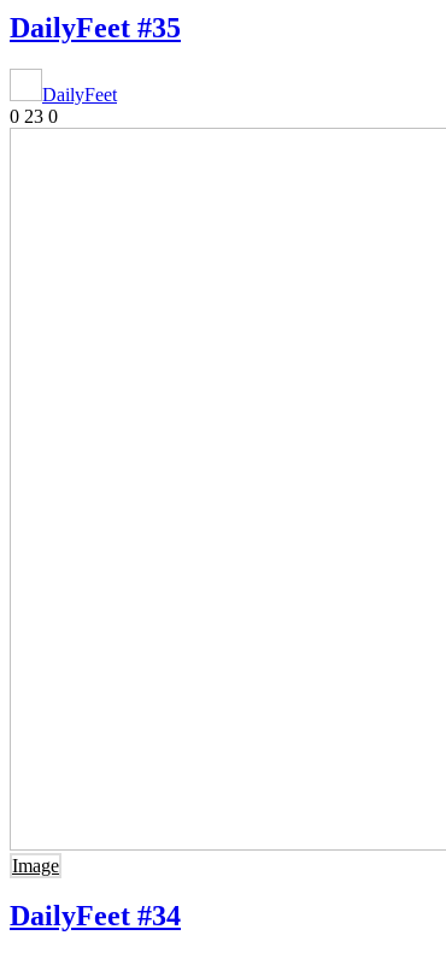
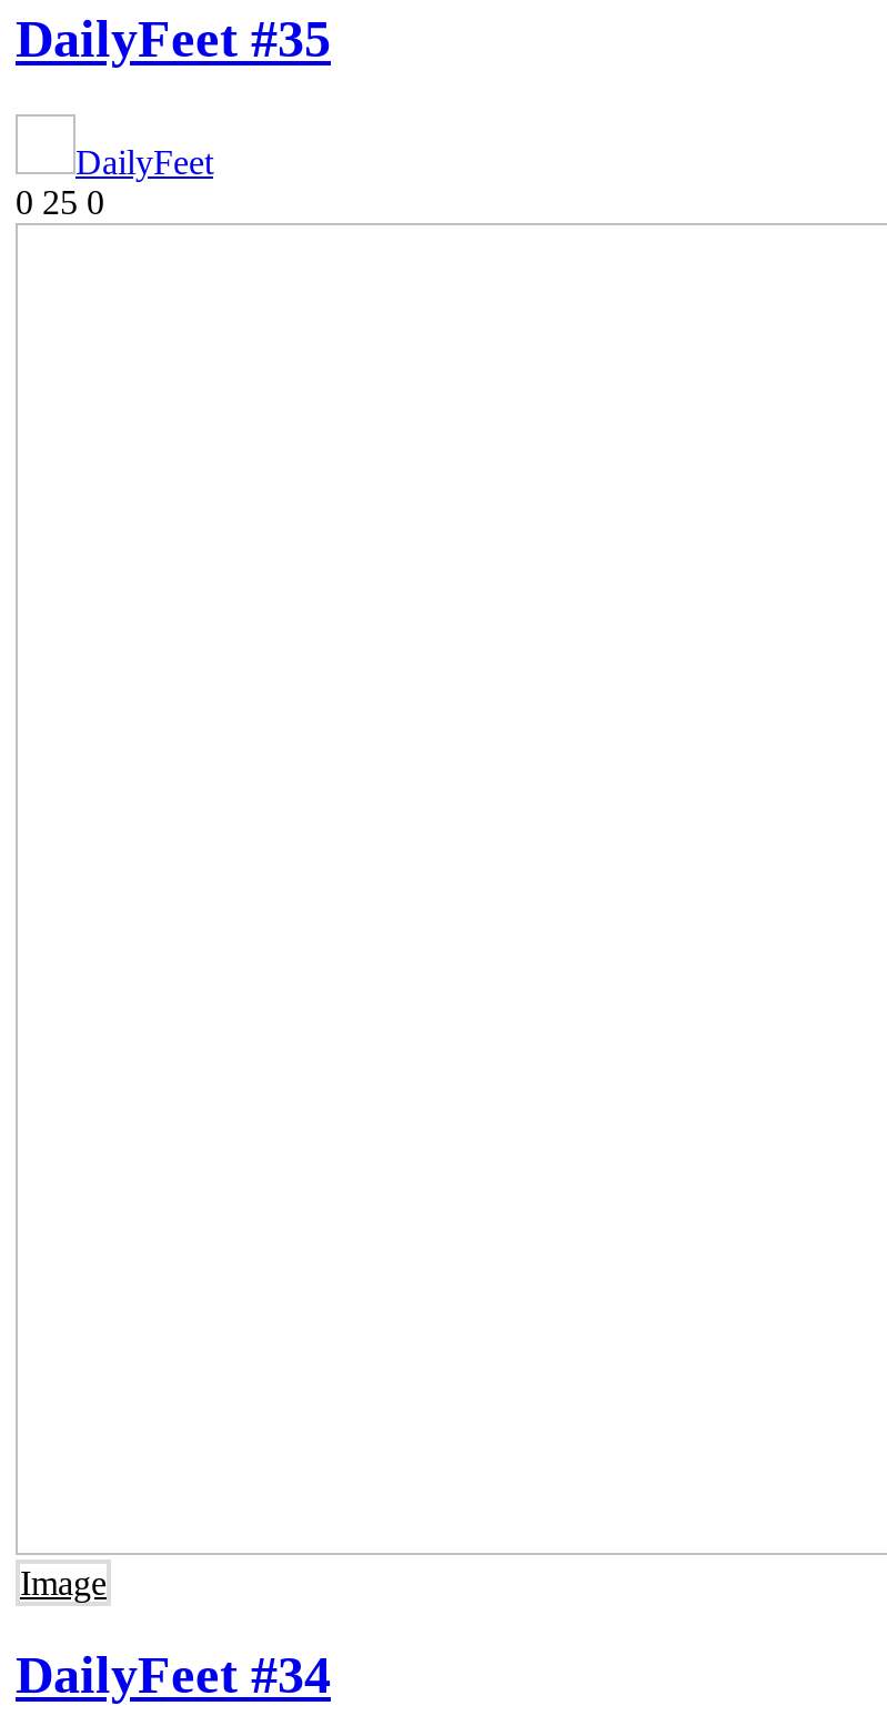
- 0 23 0
+ 0 25 0
